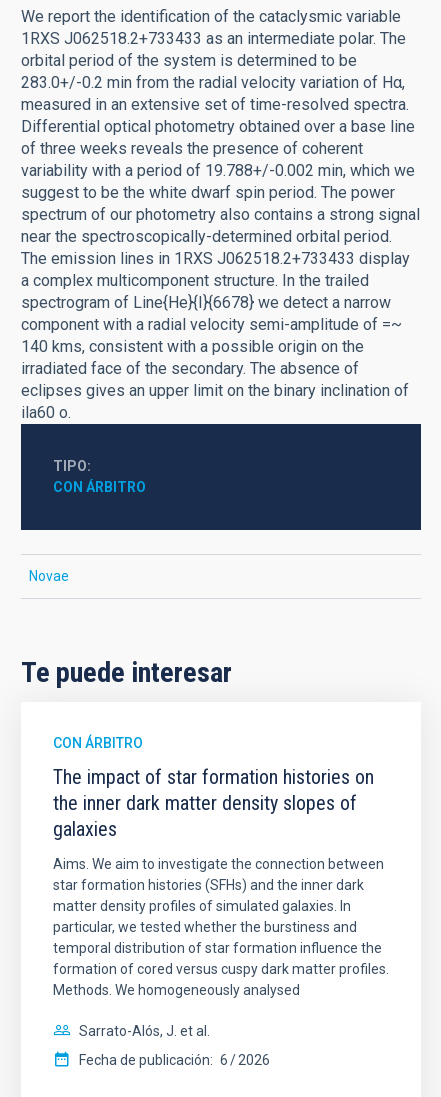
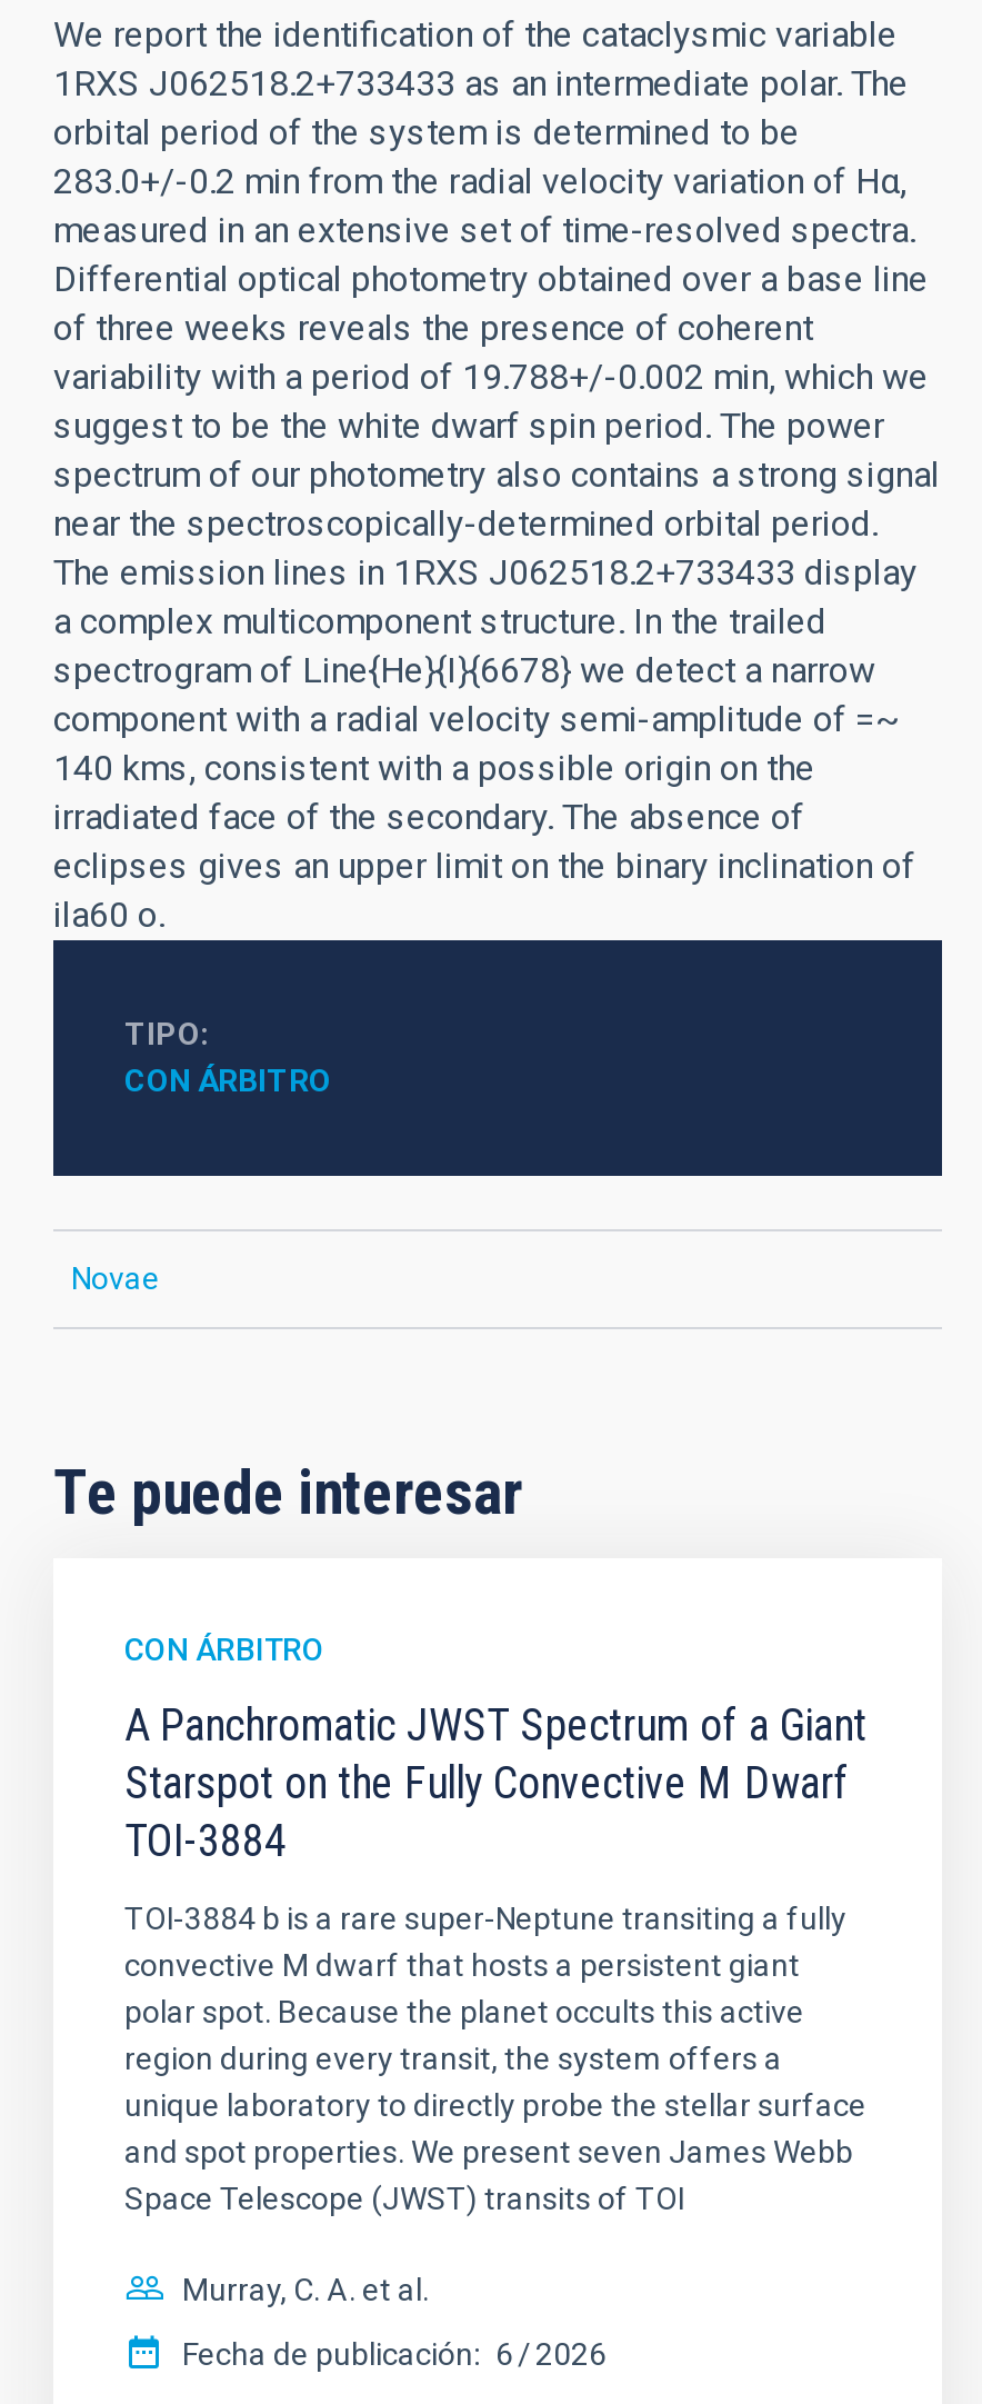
- The impact of star formation histories on
- the inner dark matter density slopes of
- galaxies
+ A Panchromatic JWST Spectrum of a Giant
+ Starspot on the Fully Convective M Dwarf
+ TOI-3884

- Aims. We aim to investigate the connection between
- star formation histories (SFHs) and the inner dark
- matter density profiles of simulated galaxies. In
- particular, we tested whether the burstiness and
- temporal distribution of star formation influence the
- formation of cored versus cuspy dark matter profiles.
- Methods. We homogeneously analysed
+ TOI-3884 b is a rare super-Neptune transiting a fully
+ convective M dwarf that hosts a persistent giant
+ polar spot. Because the planet occults this active
+ region during every transit, the system offers a
+ unique laboratory to directly probe the stellar surface
+ and spot properties. We present seven James Webb
+ Space Telescope (JWST) transits of TOI

- Sarrato-Alós, J. et al.
+ Murray, C. A. et al.
